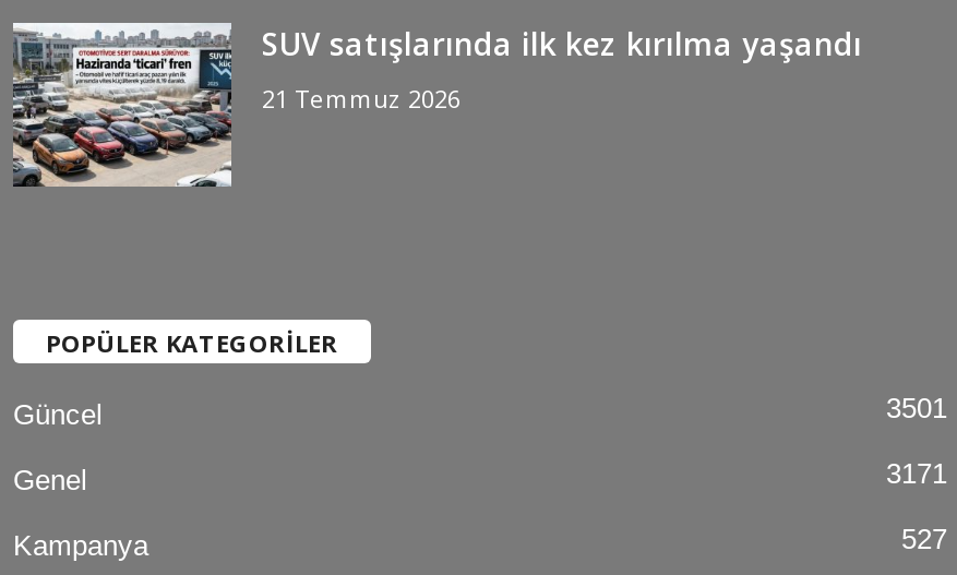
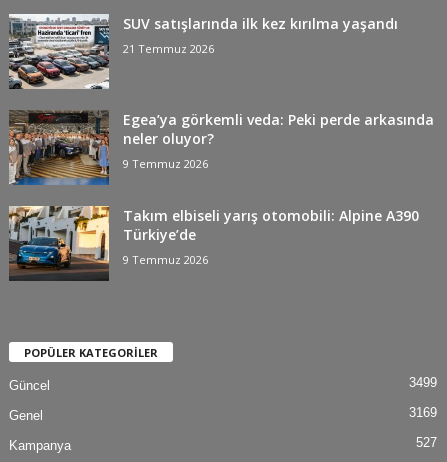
+ [image]
+ Egea’ya görkemli veda: Peki perde arkasında
+ neler oluyor?
+ 9 Temmuz 2026
+ Takım elbiseli yarış otomobili: Alpine A390
+ Türkiye’de
+ 9 Temmuz 2026

+ [image]

- 3501
+ 3499

- 3171
+ 3169
